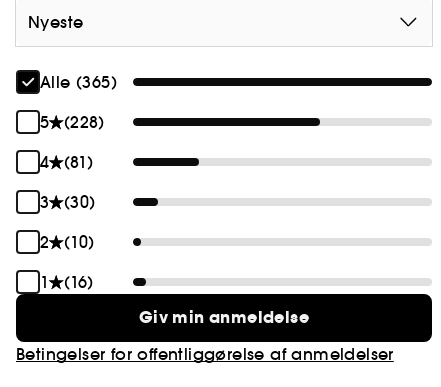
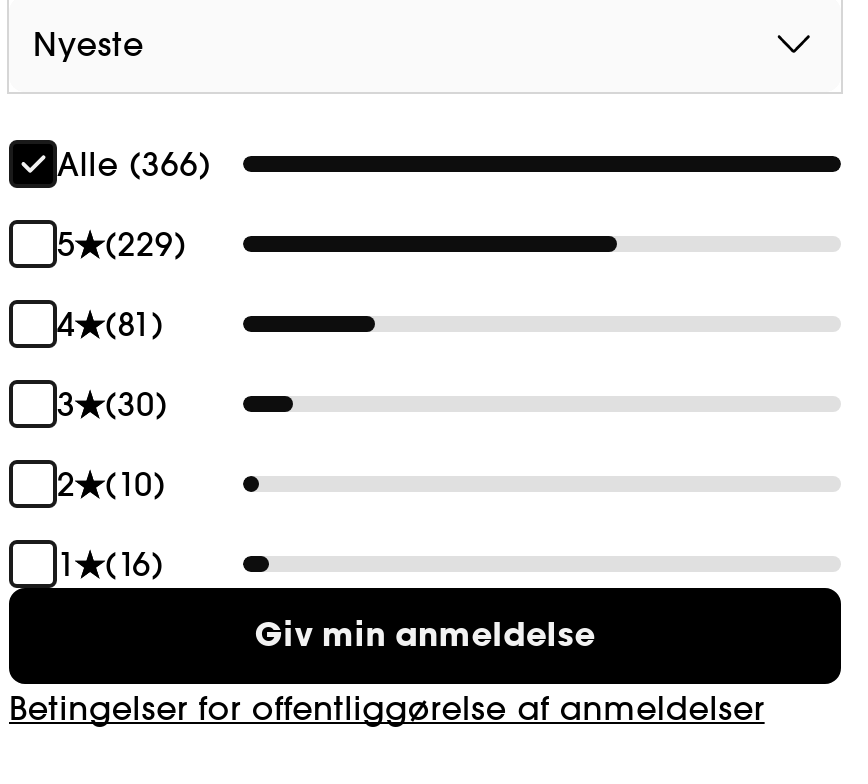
- Alle (365)
+ Alle (366)

- 5 (228)
+ 5 (229)
